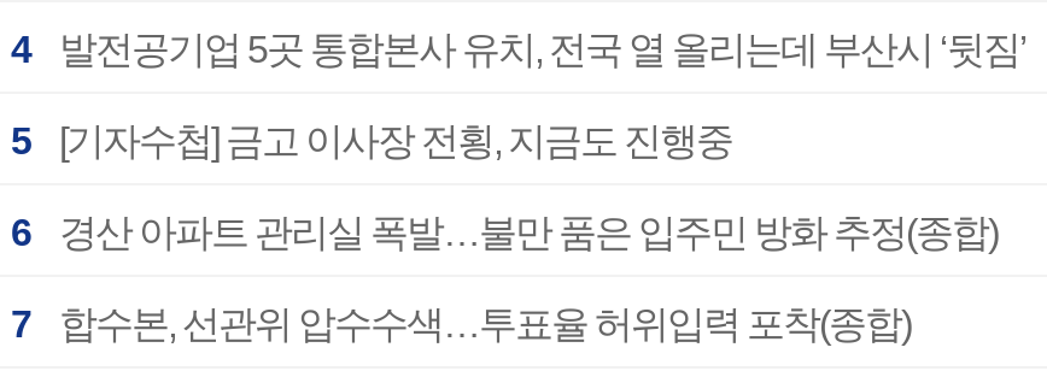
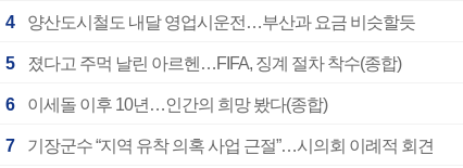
- 발전공기업 5곳 통합본사 유치, 전국 열 올리는데 부산시 ‘뒷짐’
+ 양산도시철도 내달 영업시운전…부산과 요금 비슷할듯

- [기자수첩] 금고 이사장 전횡, 지금도 진행중
+ 졌다고 주먹 날린 아르헨…FIFA, 징계 절차 착수(종합)

- 경산 아파트 관리실 폭발…불만 품은 입주민 방화 추정(종합)
+ 이세돌 이후 10년…인간의 희망 봤다(종합)

- 합수본, 선관위 압수수색…투표율 허위입력 포착(종합)
+ 기장군수 “지역 유착 의혹 사업 근절”…시의회 이례적 회견
